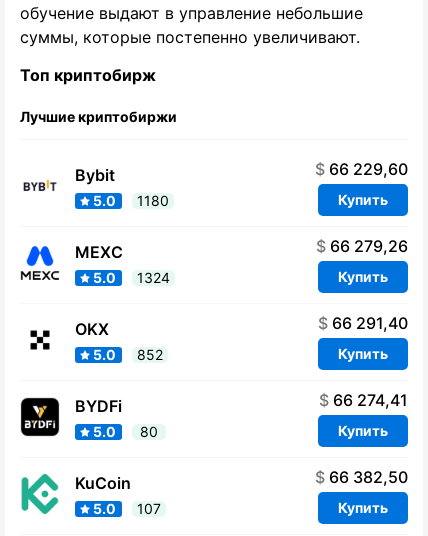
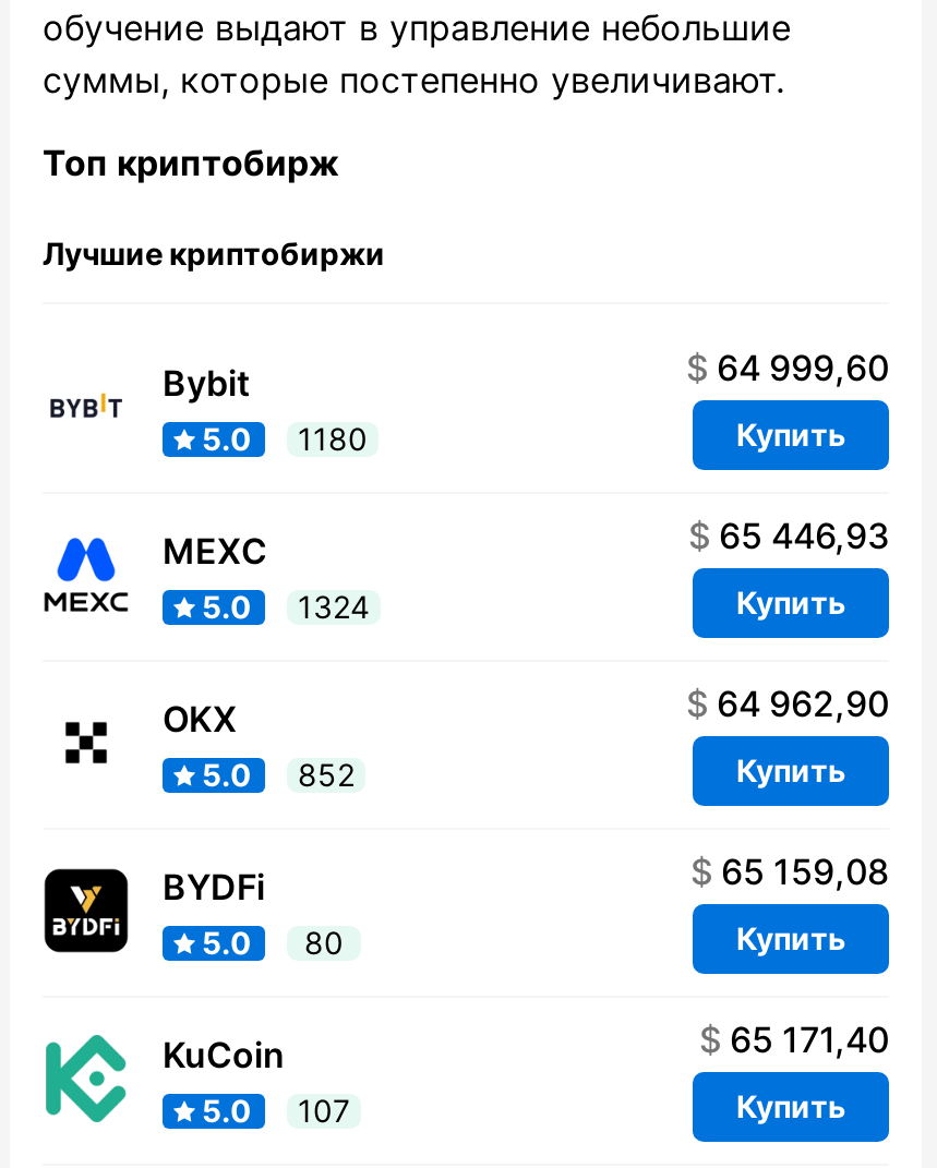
- $66 229,60
+ $64 999,60

- $66 279,26
+ $65 446,93

- $66 291,40
+ $64 962,90

- $66 274,41
+ $65 159,08

- $66 382,50
+ $65 171,40
